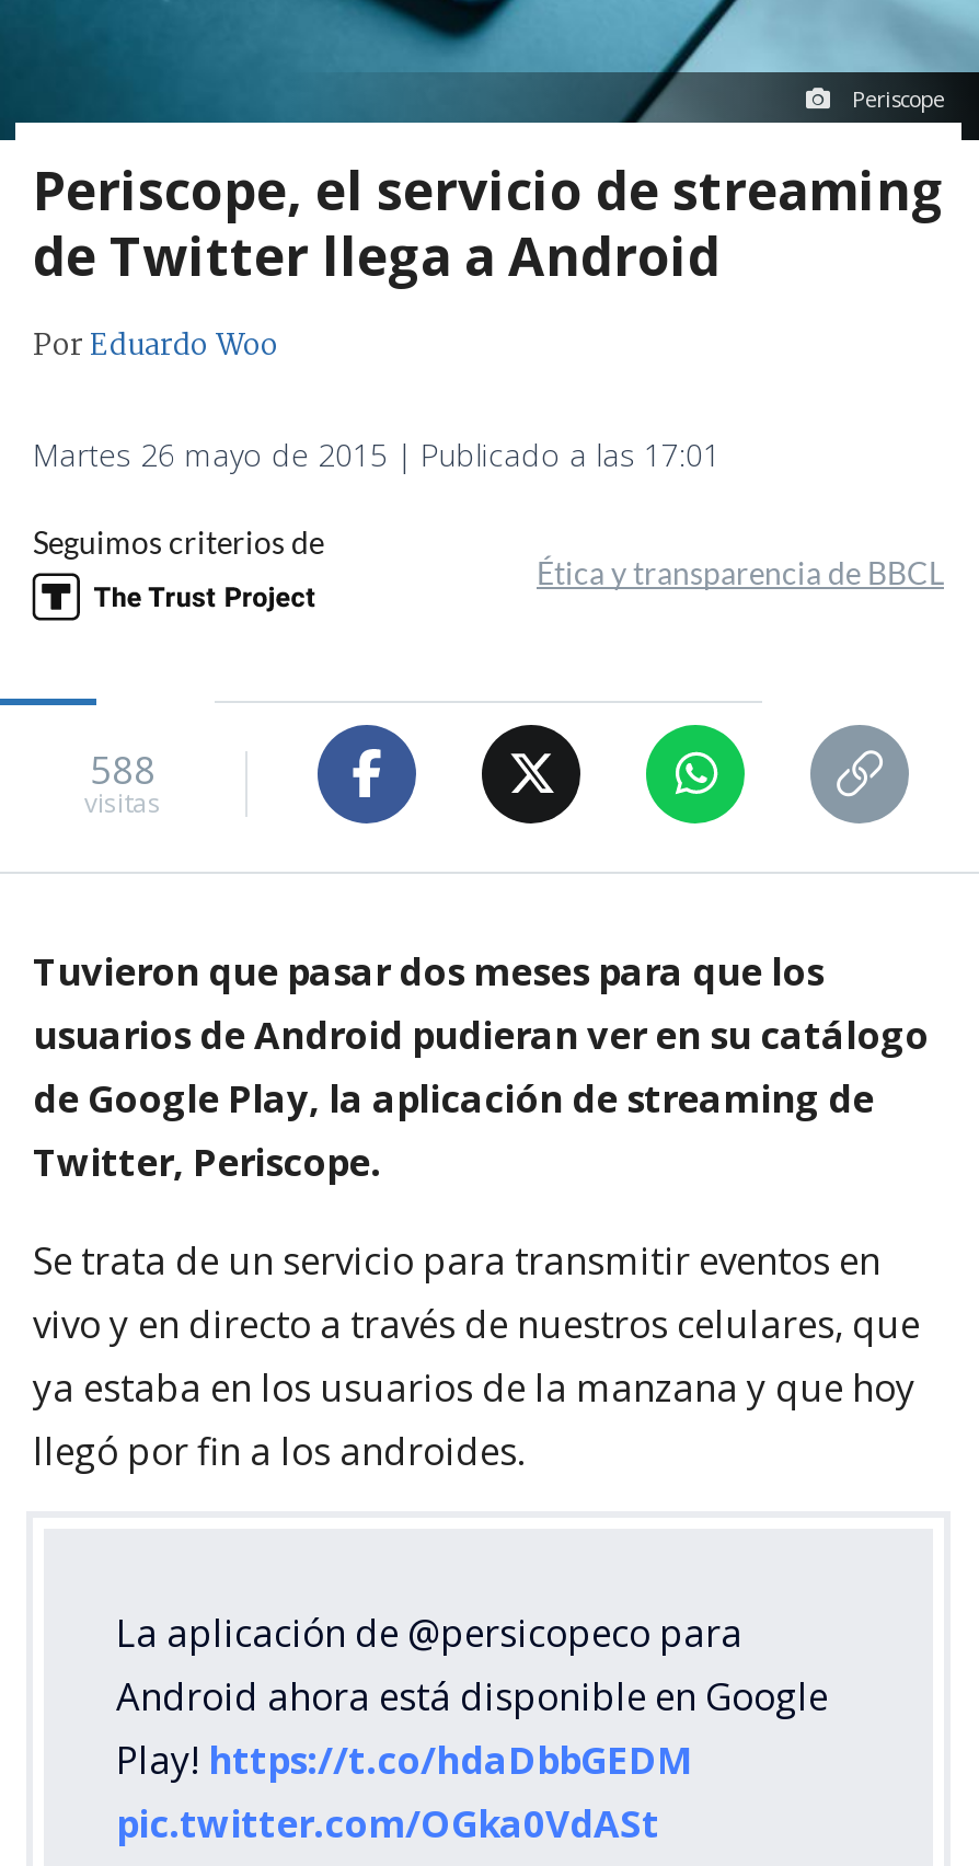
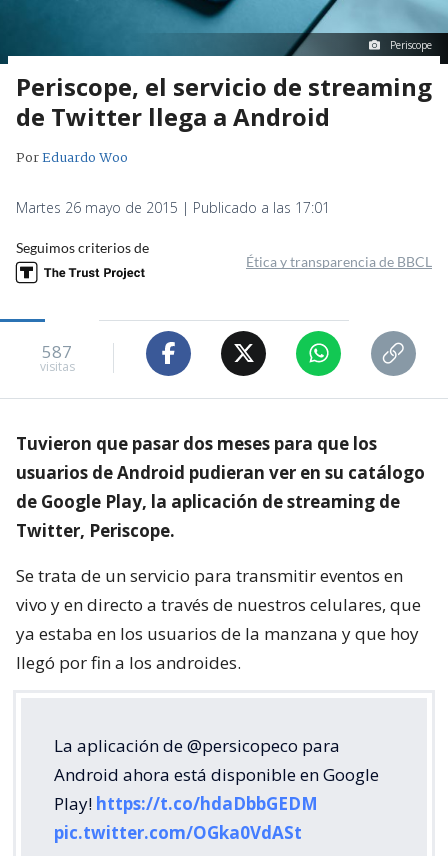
- 588
+ 587
